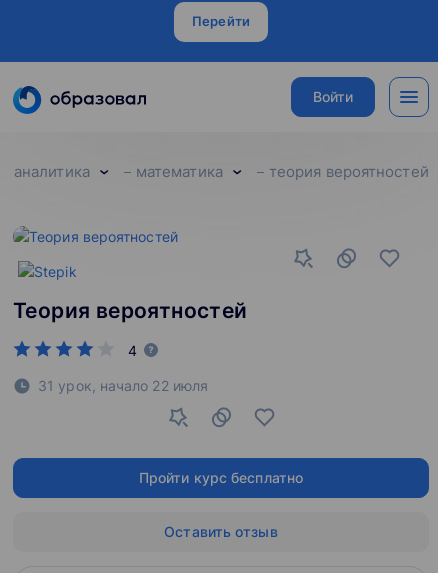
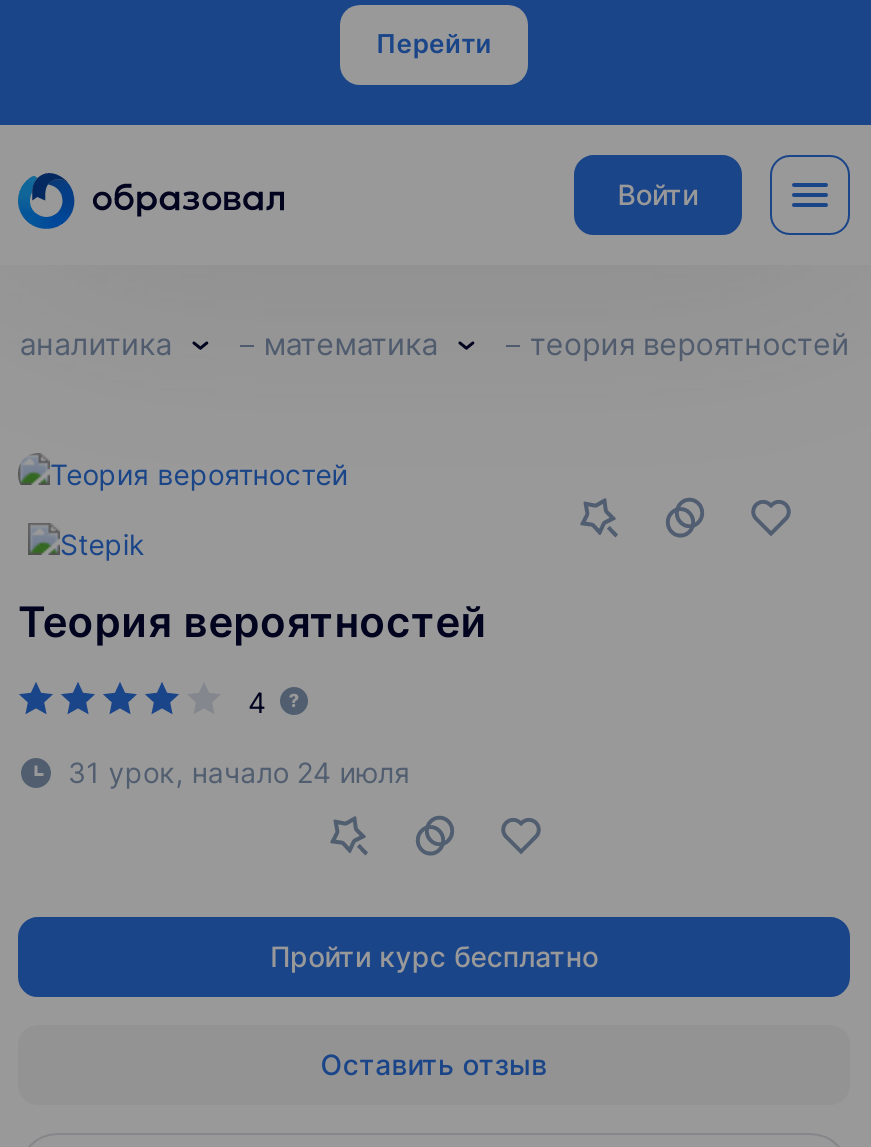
- 31 урок, начало 22 июля
+ 31 урок, начало 24 июля
